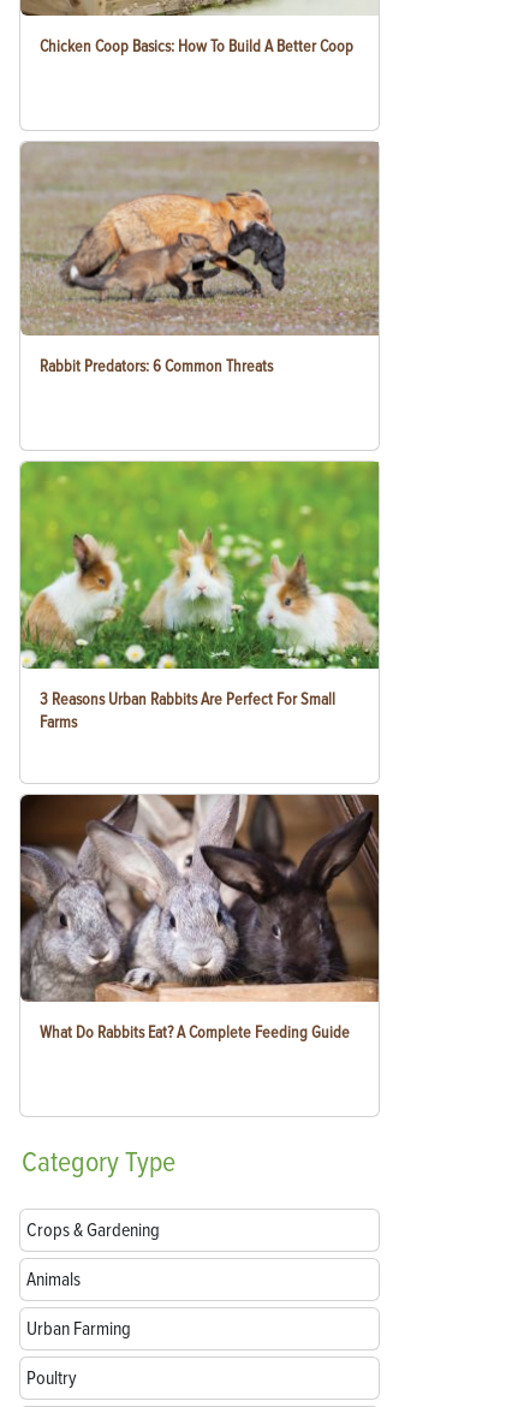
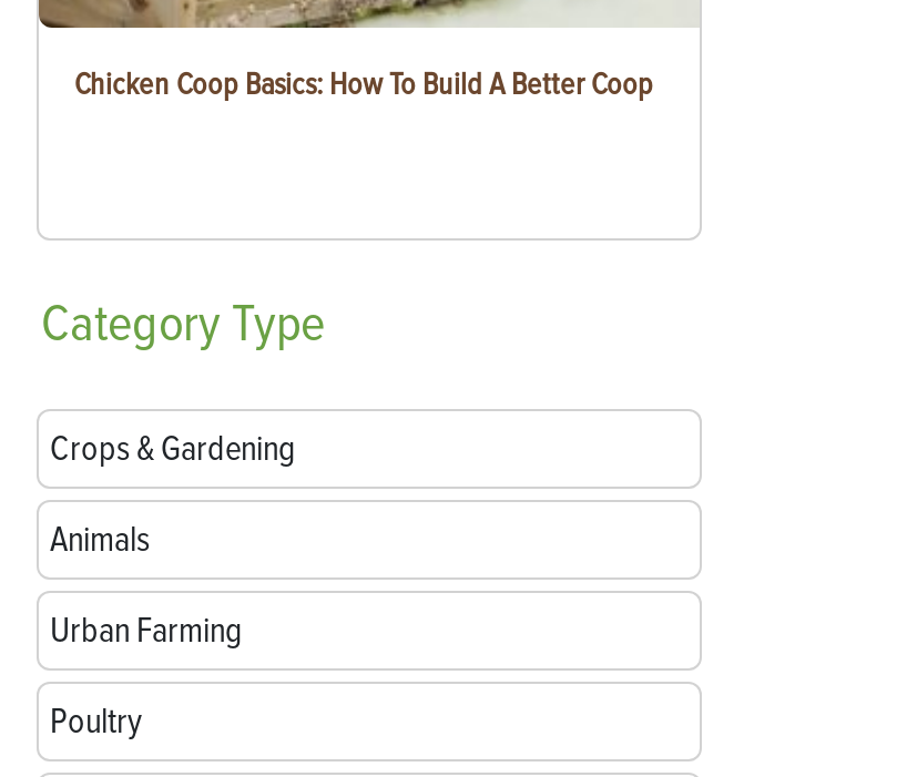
- [image]
- Rabbit Predators: 6 Common Threats

- [image]
- 3 Reasons Urban Rabbits Are Perfect For Small
- Farms

- [image]
- What Do Rabbits Eat? A Complete Feeding Guide
